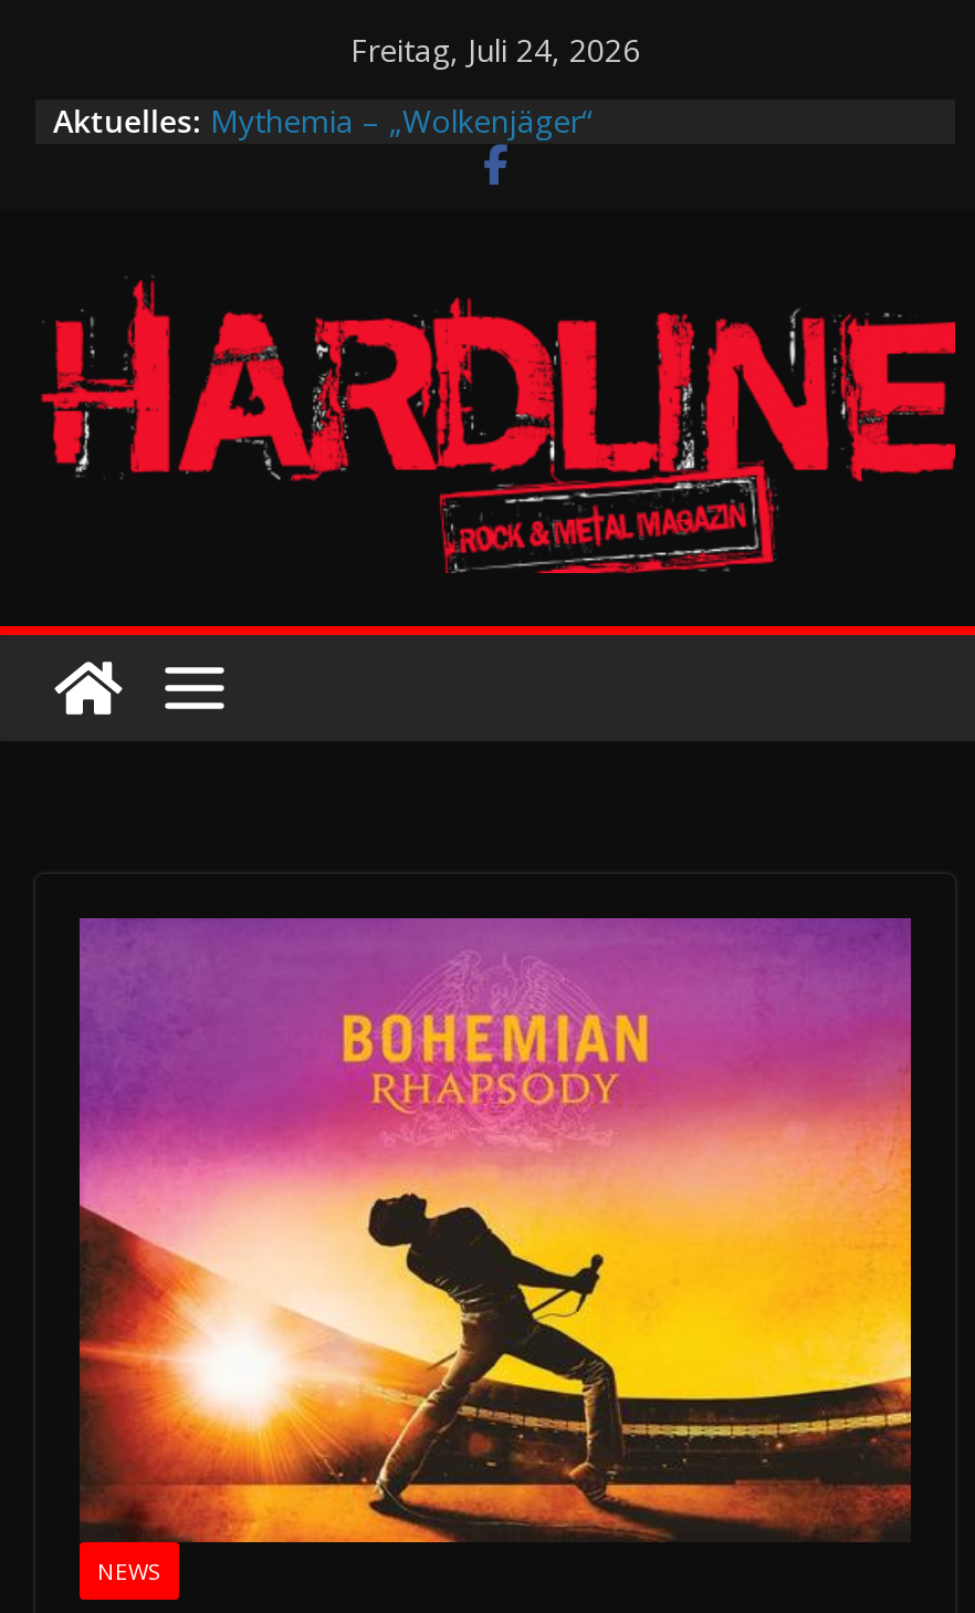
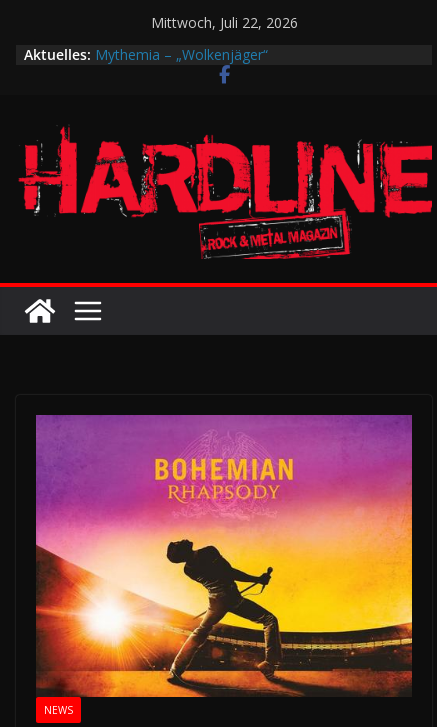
- Freitag, Juli 24, 2026
+ Mittwoch, Juli 22, 2026
